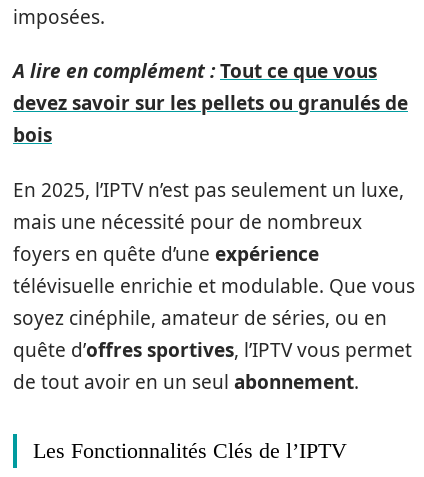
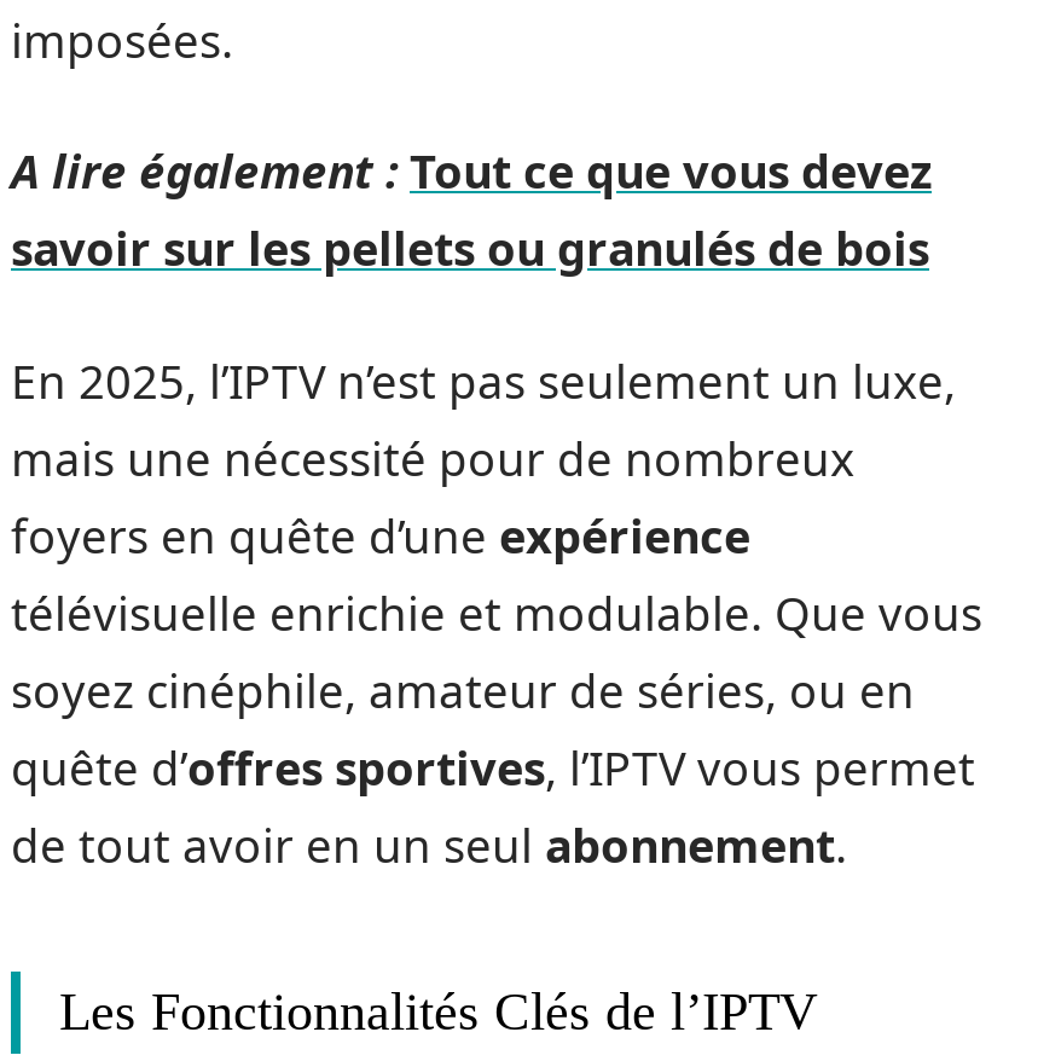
- A lire en complément : Tout ce que vous
- devez savoir sur les pellets ou granulés de
- bois
+ A lire également : Tout ce que vous devez
+ savoir sur les pellets ou granulés de bois
